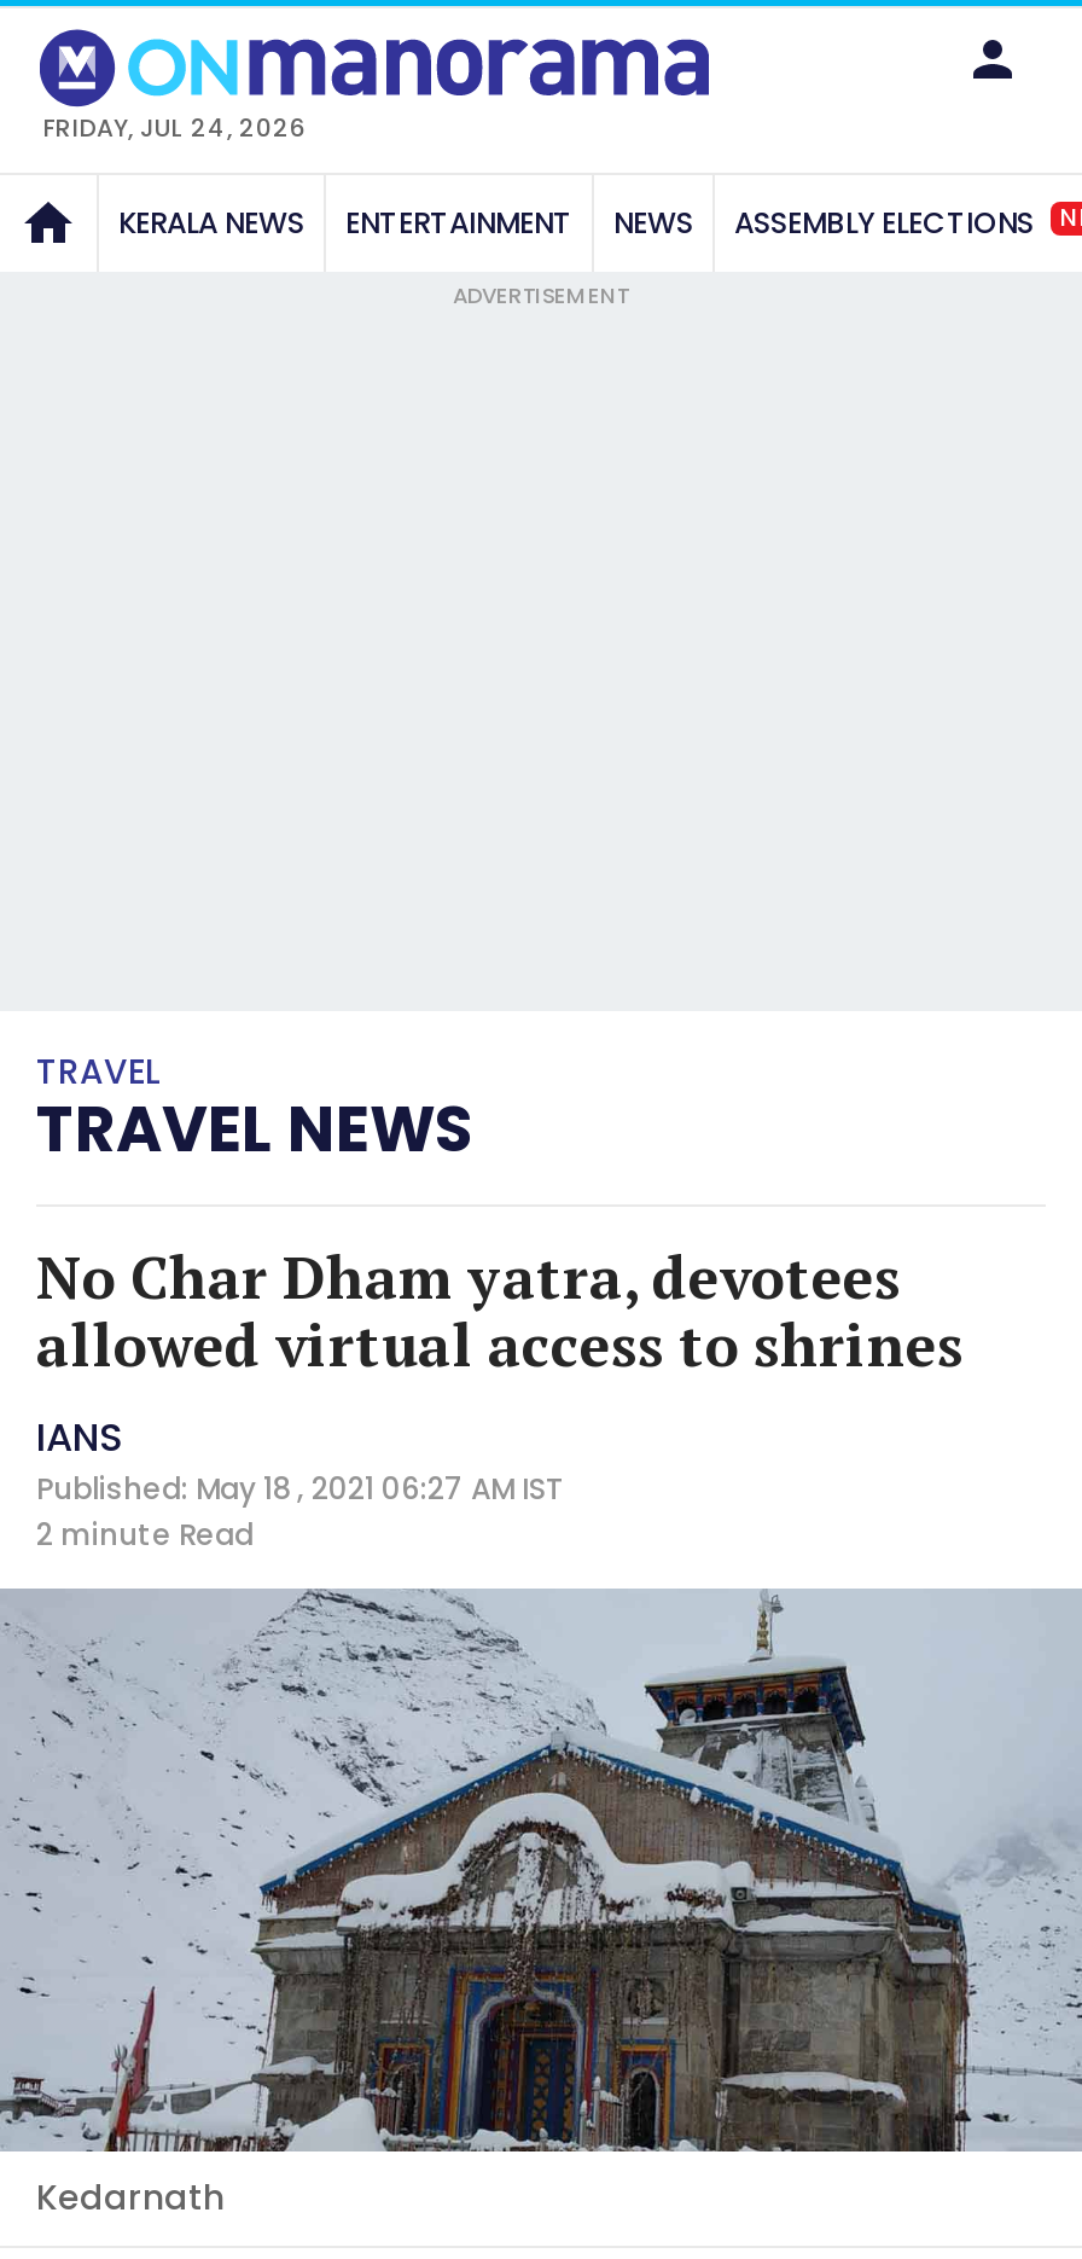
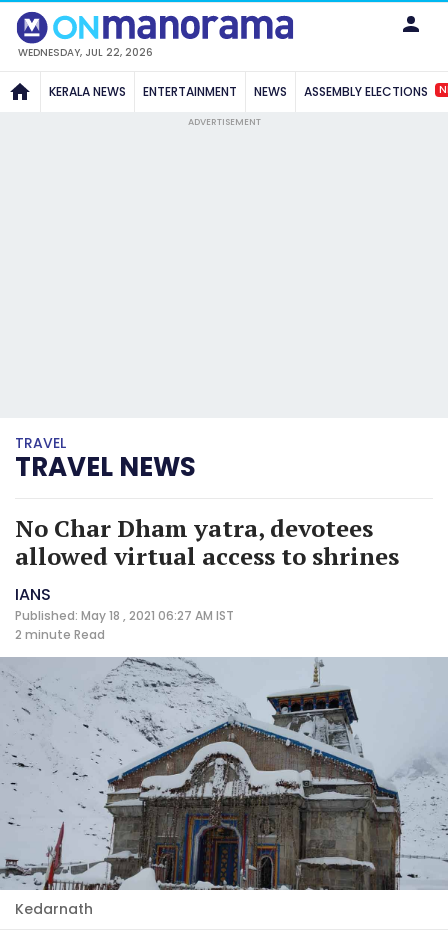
- FRIDAY, JUL 24, 2026
+ WEDNESDAY, JUL 22, 2026
